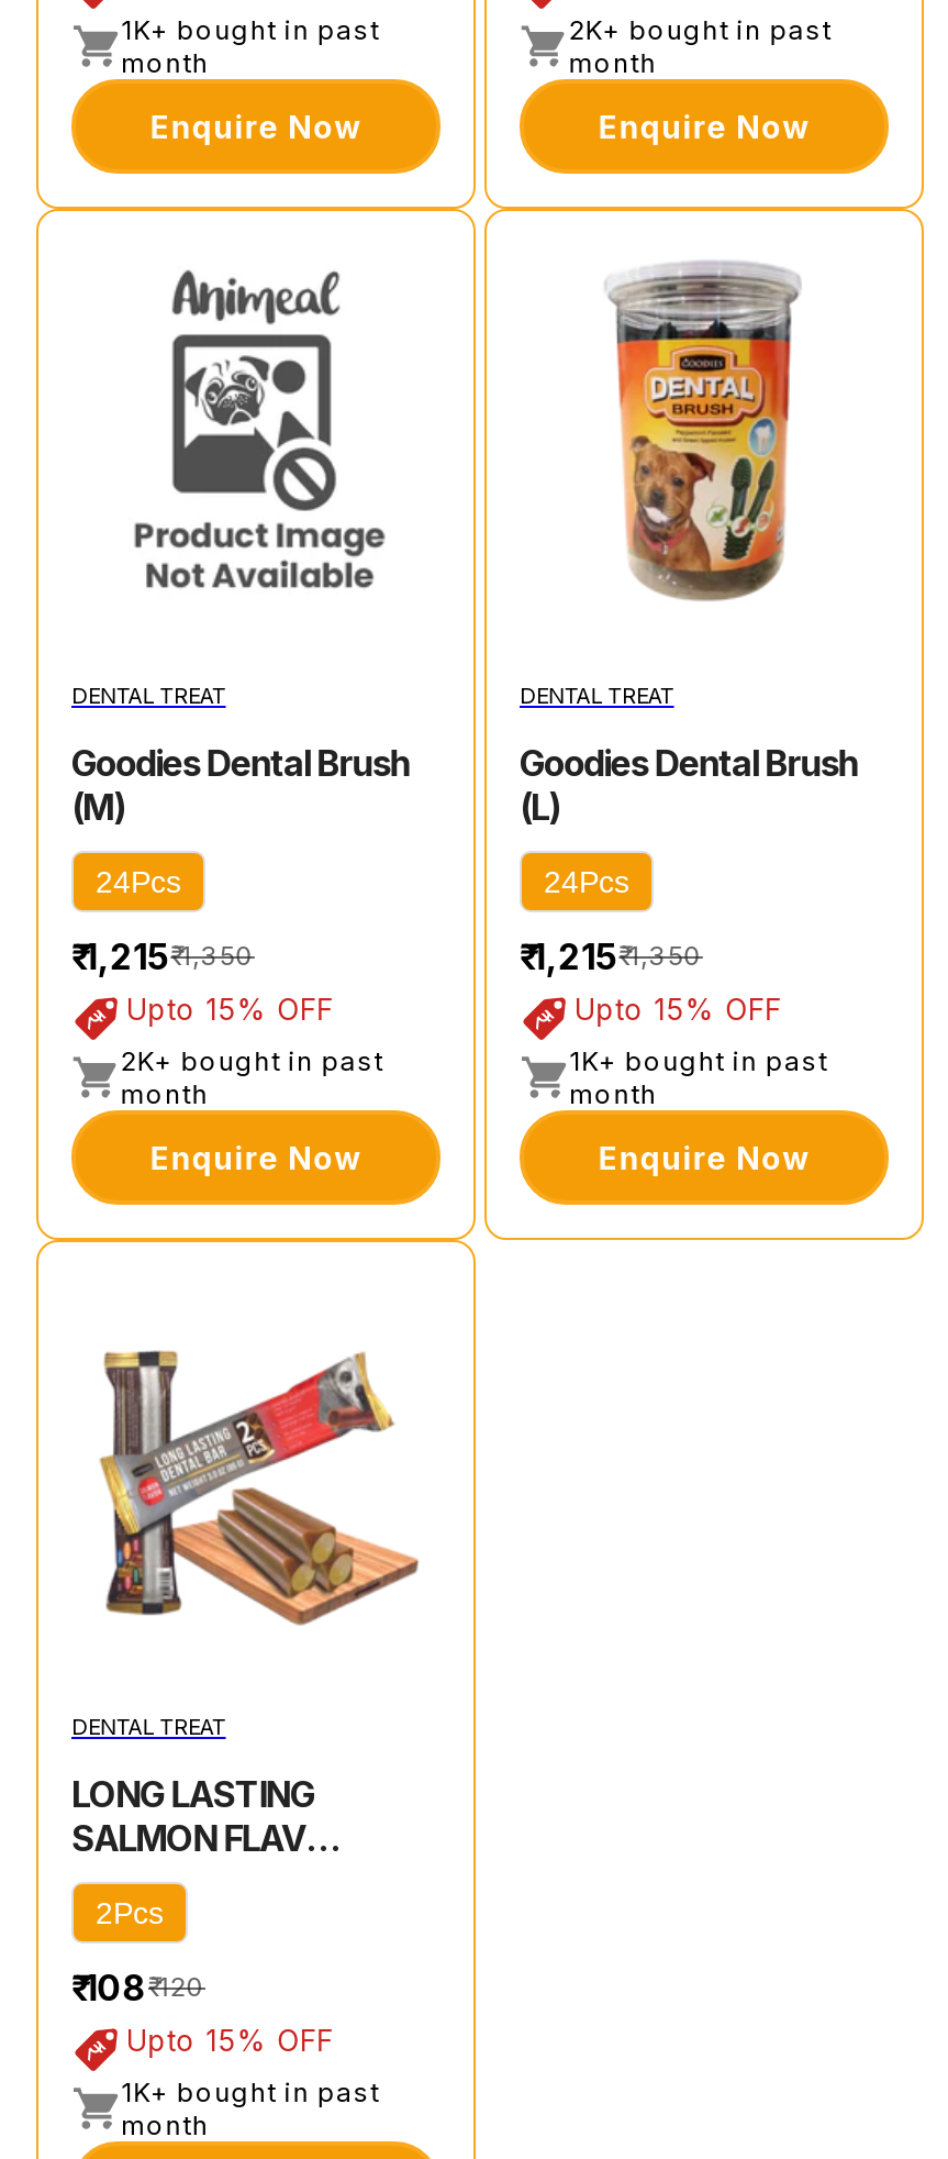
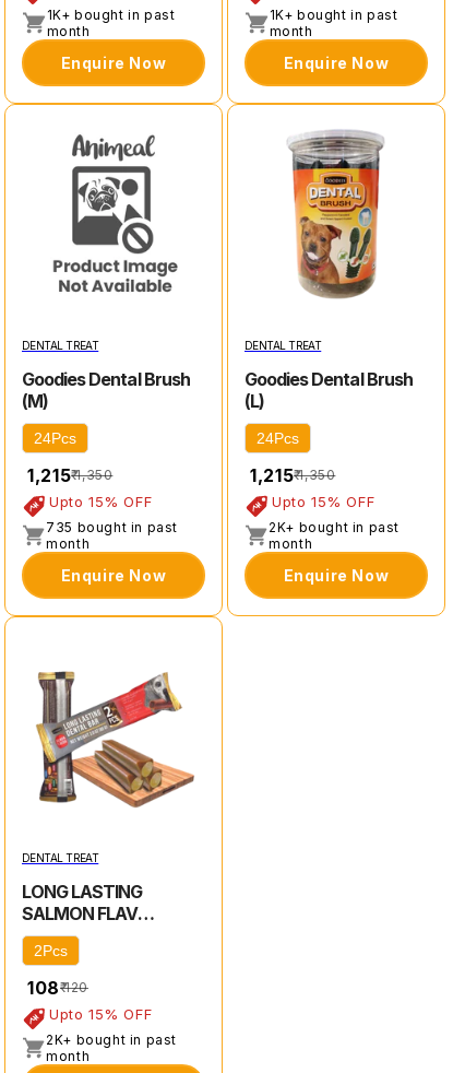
- 2K+ bought in past
+ 1K+ bought in past

- 2K+ bought in past
+ 735 bought in past

- 1K+ bought in past
+ 2K+ bought in past

- 1K+ bought in past
+ 2K+ bought in past
